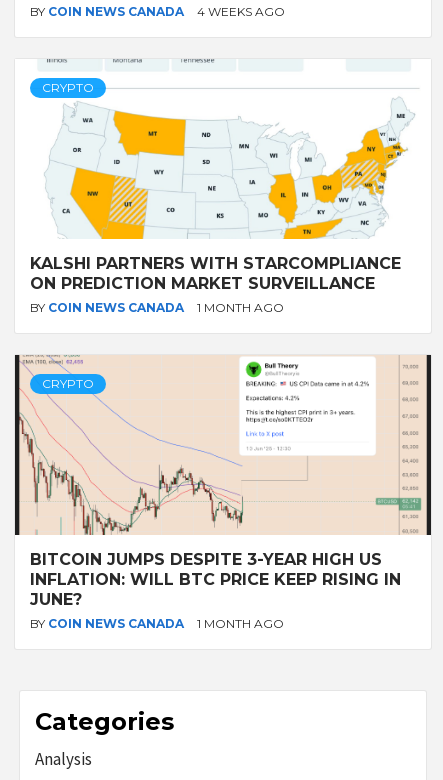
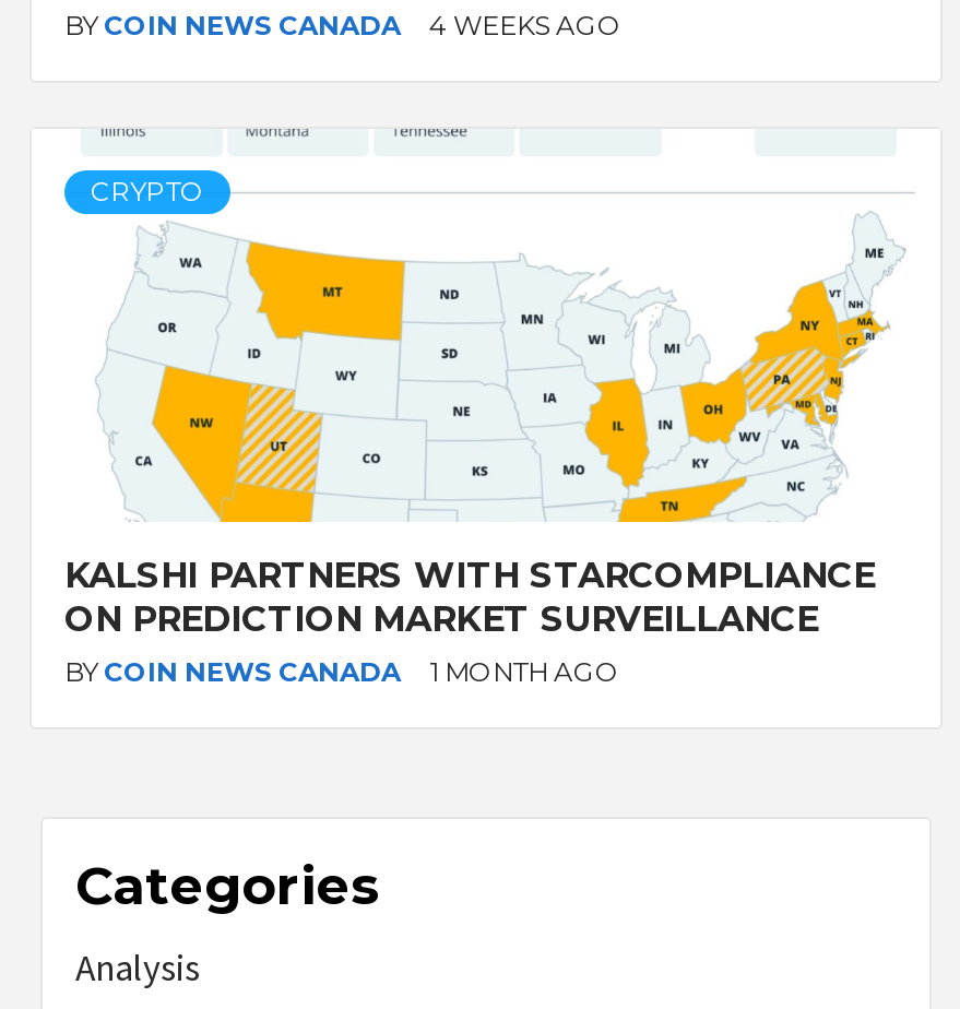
- [image]
- CRYPTO

- BITCOIN JUMPS DESPITE 3-YEAR HIGH US
- INFLATION: WILL BTC PRICE KEEP RISING IN
- JUNE?
- BY COIN NEWS CANADA
- 1 MONTH AGO
